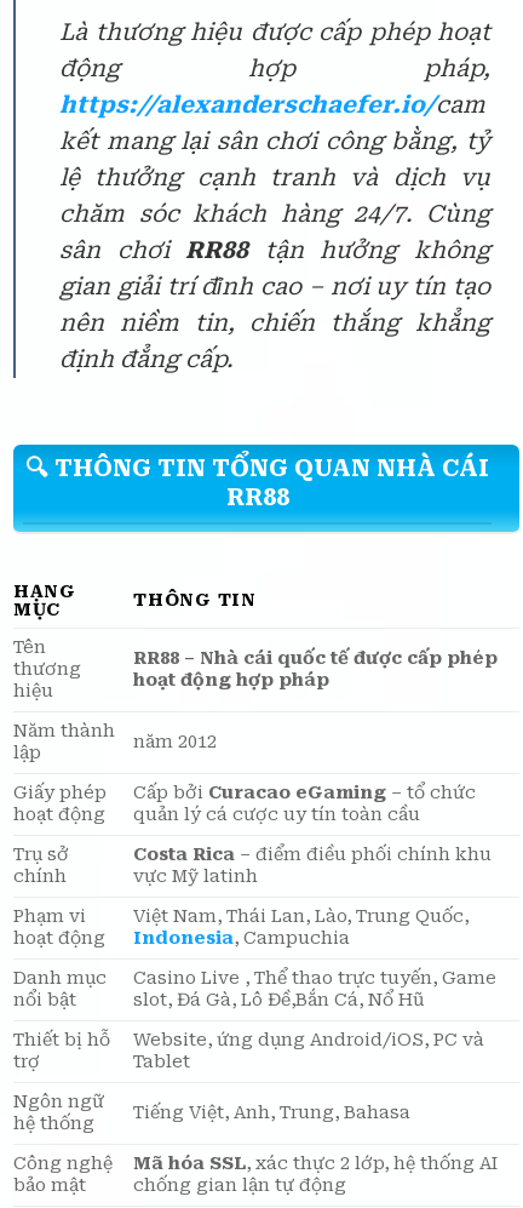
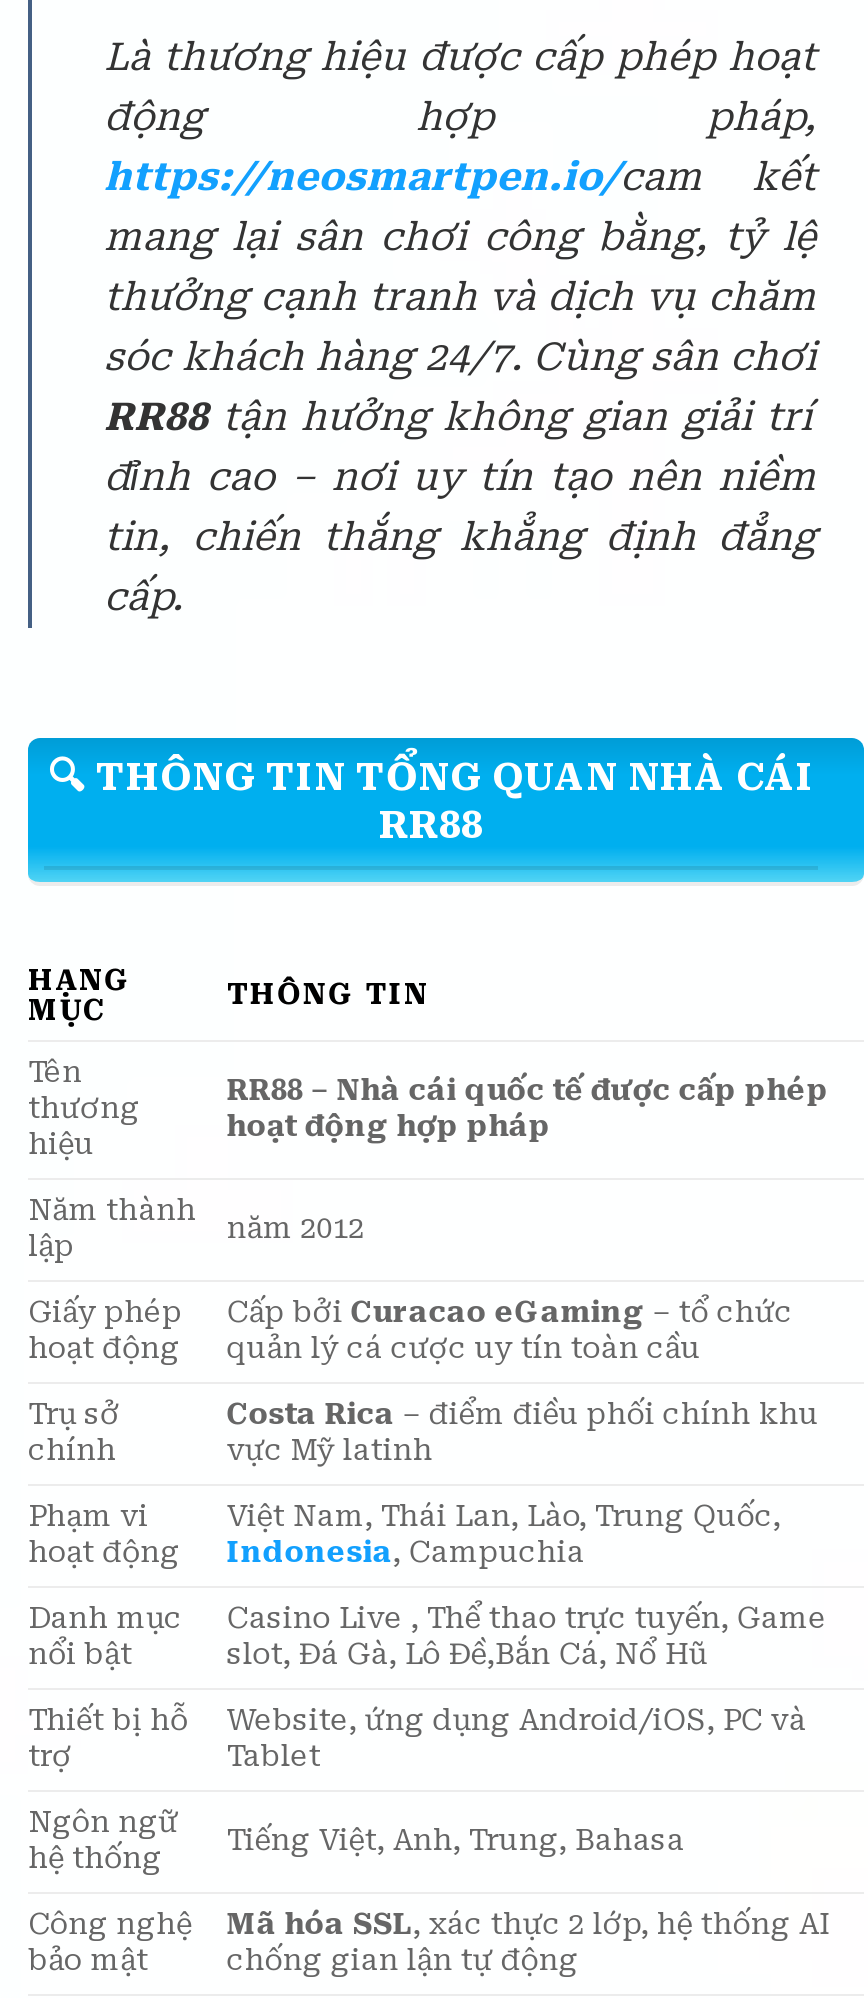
- https://alexanderschaefer.io/cam
- kết mang lại sân chơi công bằng, tỷ
- lệ thưởng cạnh tranh và dịch vụ
- chăm sóc khách hàng 24/7. Cùng
- sân chơi RR88 tận hưởng không
- gian giải trí đỉnh cao – nơi uy tín tạo
- nên niềm tin, chiến thắng khẳng
- định đẳng cấp.
+ https://neosmartpen.io/cam kết
+ mang lại sân chơi công bằng, tỷ lệ
+ thưởng cạnh tranh và dịch vụ chăm
+ sóc khách hàng 24/7. Cùng sân chơi
+ RR88 tận hưởng không gian giải trí
+ đỉnh cao – nơi uy tín tạo nên niềm
+ tin, chiến thắng khẳng định đẳng
+ cấp.
